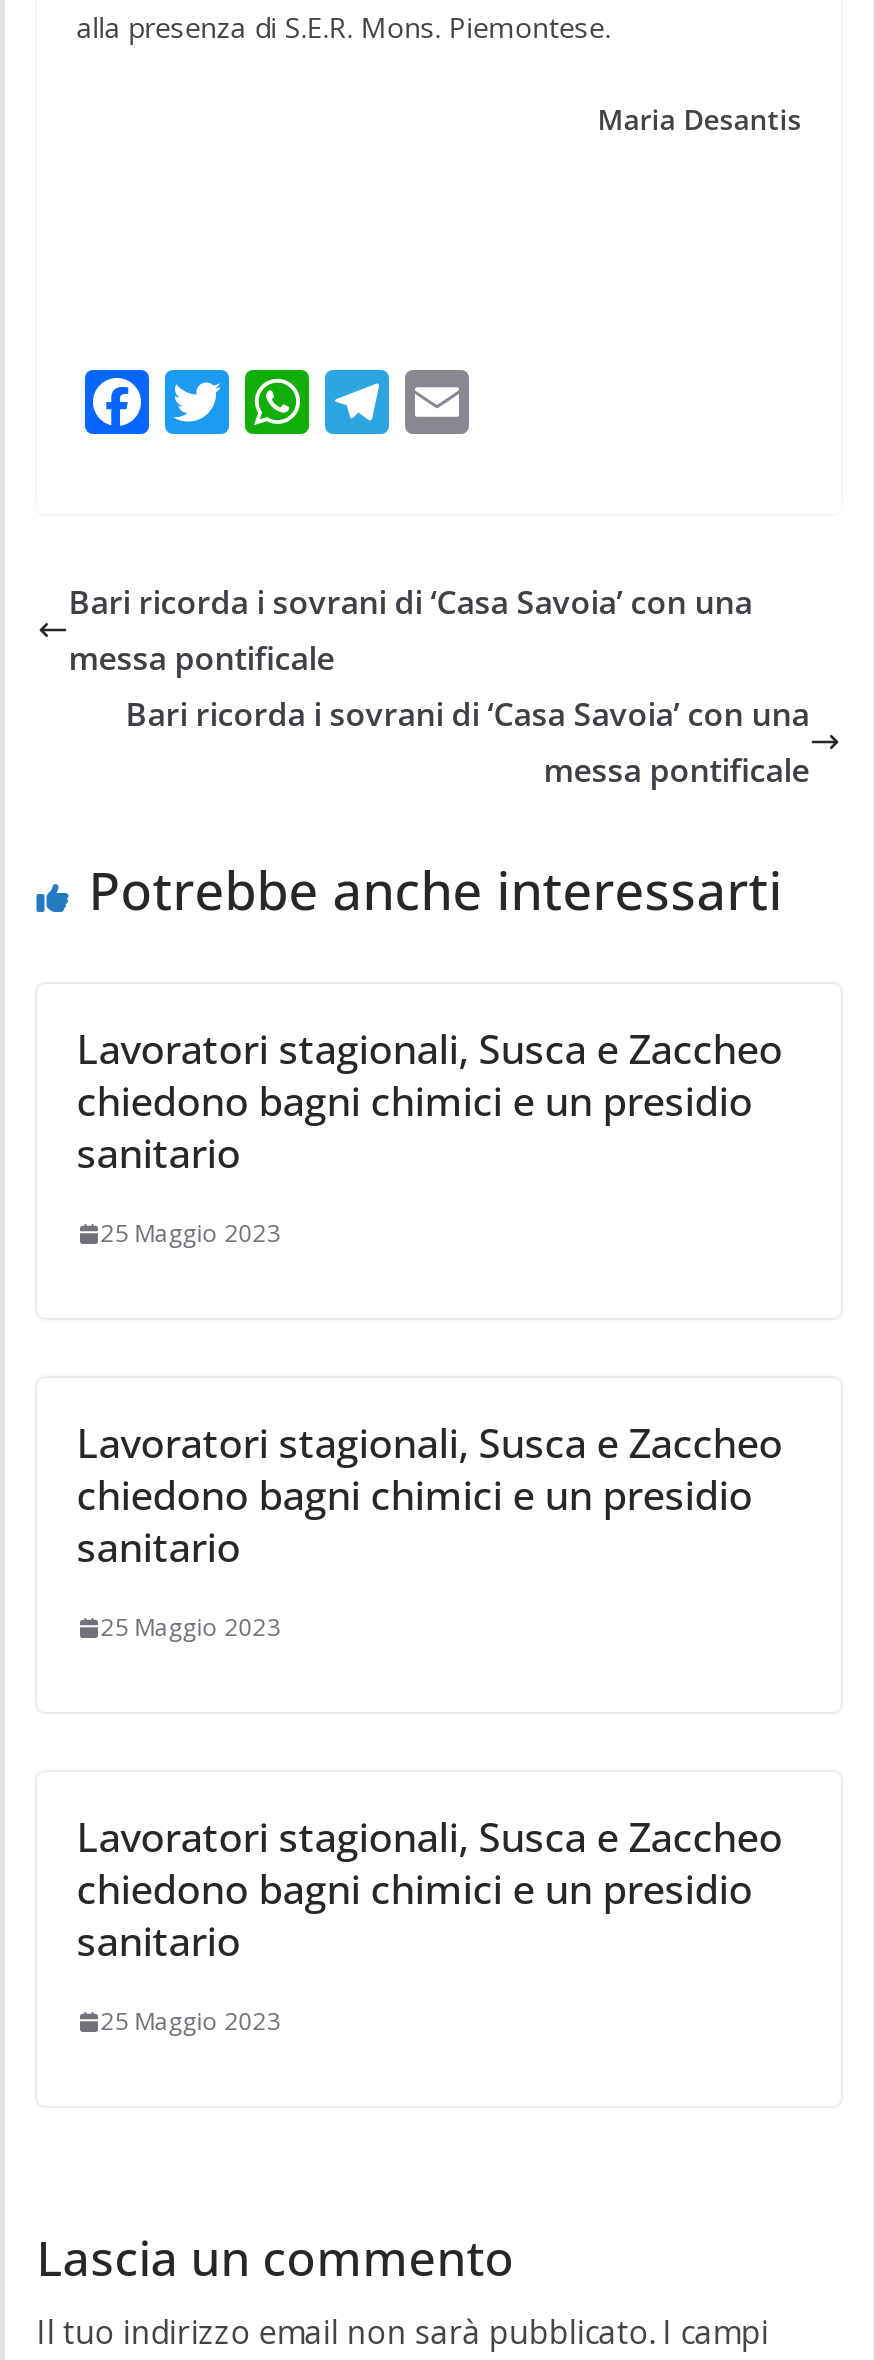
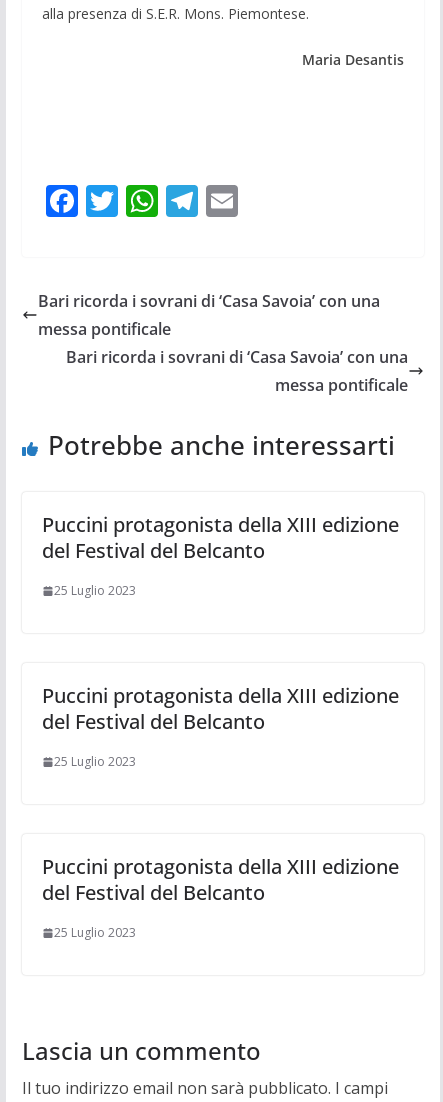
- Lavoratori stagionali, Susca e Zaccheo
- chiedono bagni chimici e un presidio
- sanitario
+ Puccini protagonista della XIII edizione
+ del Festival del Belcanto

- 25 Maggio 2023
+ 25 Luglio 2023

- Lavoratori stagionali, Susca e Zaccheo
- chiedono bagni chimici e un presidio
- sanitario
+ Puccini protagonista della XIII edizione
+ del Festival del Belcanto

- 25 Maggio 2023
+ 25 Luglio 2023

- Lavoratori stagionali, Susca e Zaccheo
- chiedono bagni chimici e un presidio
- sanitario
+ Puccini protagonista della XIII edizione
+ del Festival del Belcanto

- 25 Maggio 2023
+ 25 Luglio 2023
